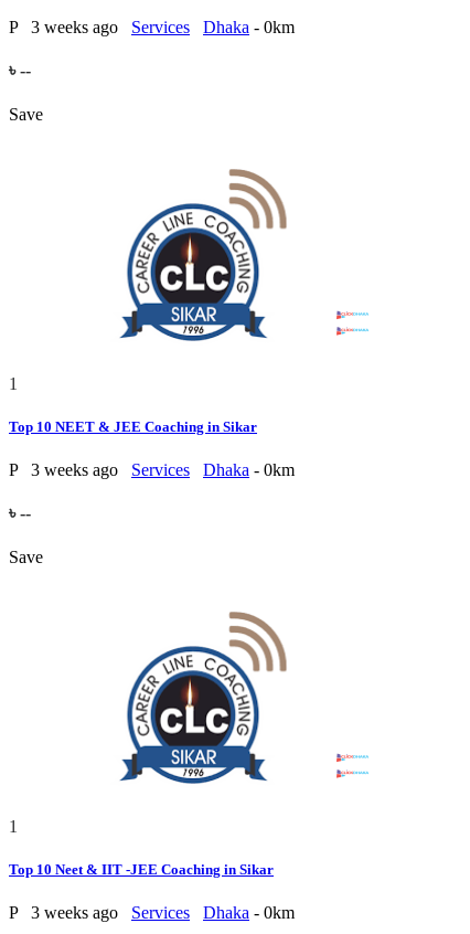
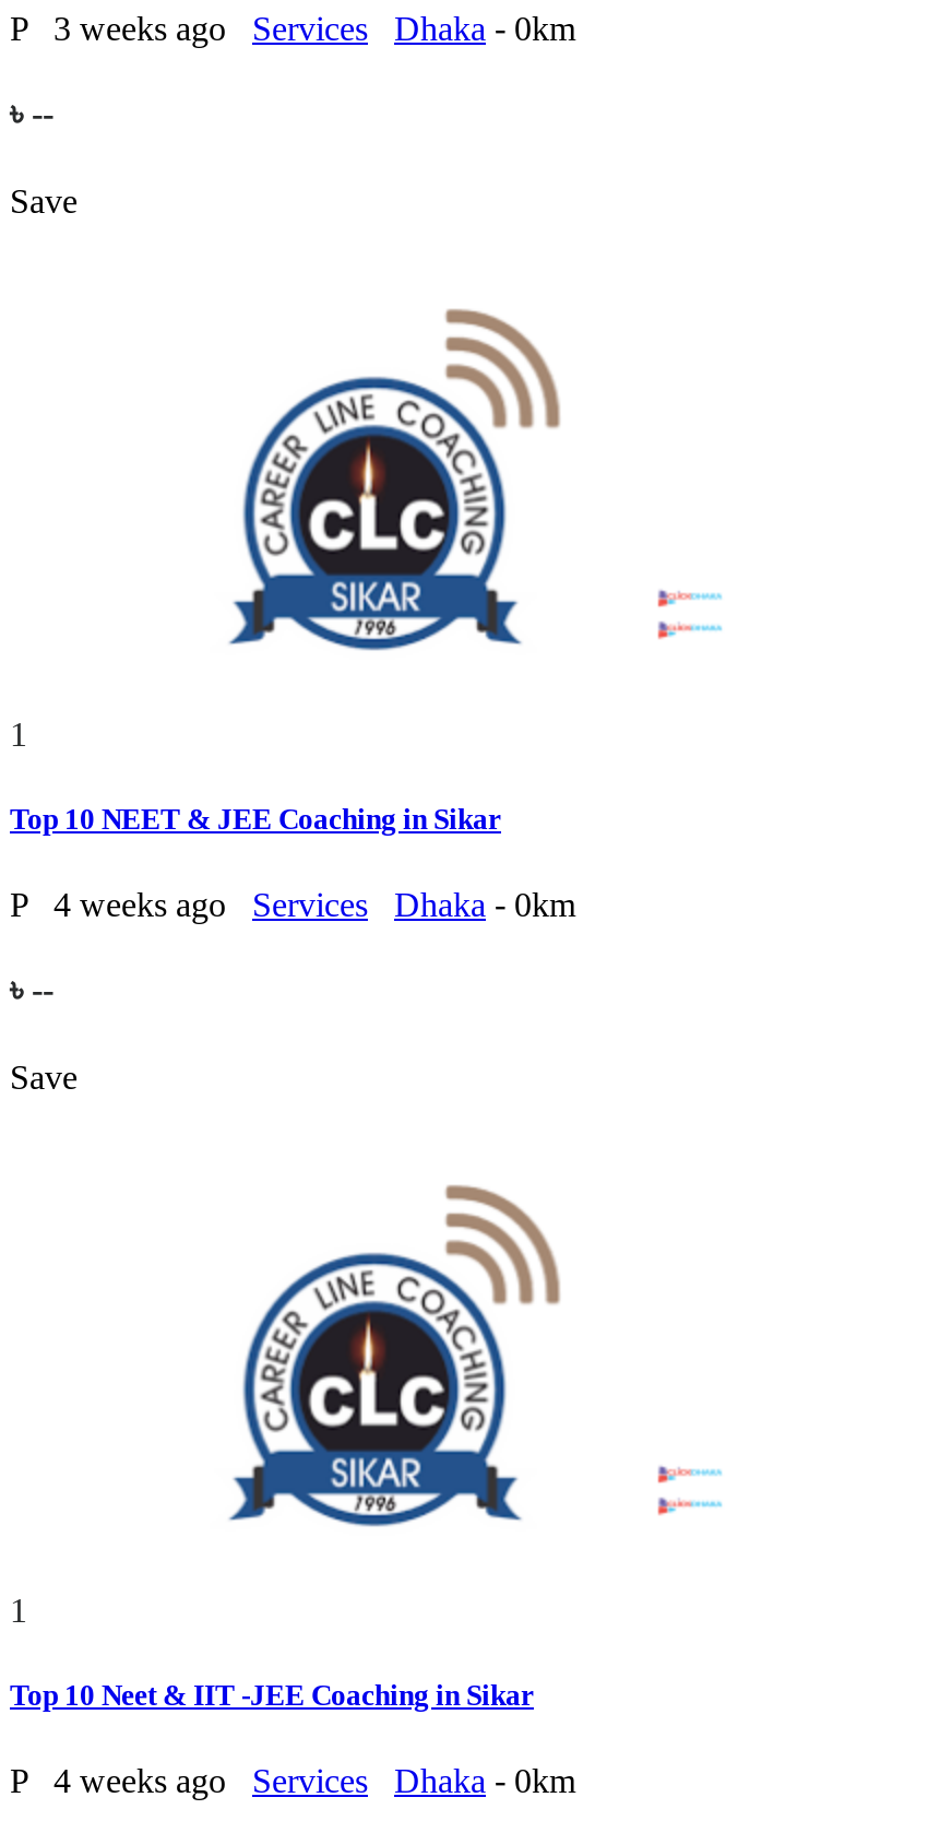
- P 3 weeks ago Services
+ P 4 weeks ago Services

- P 3 weeks ago Services
+ P 4 weeks ago Services
